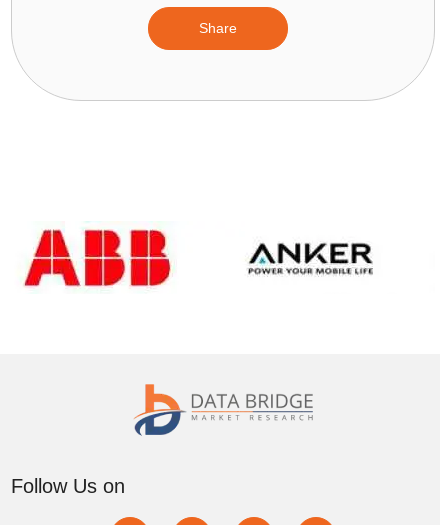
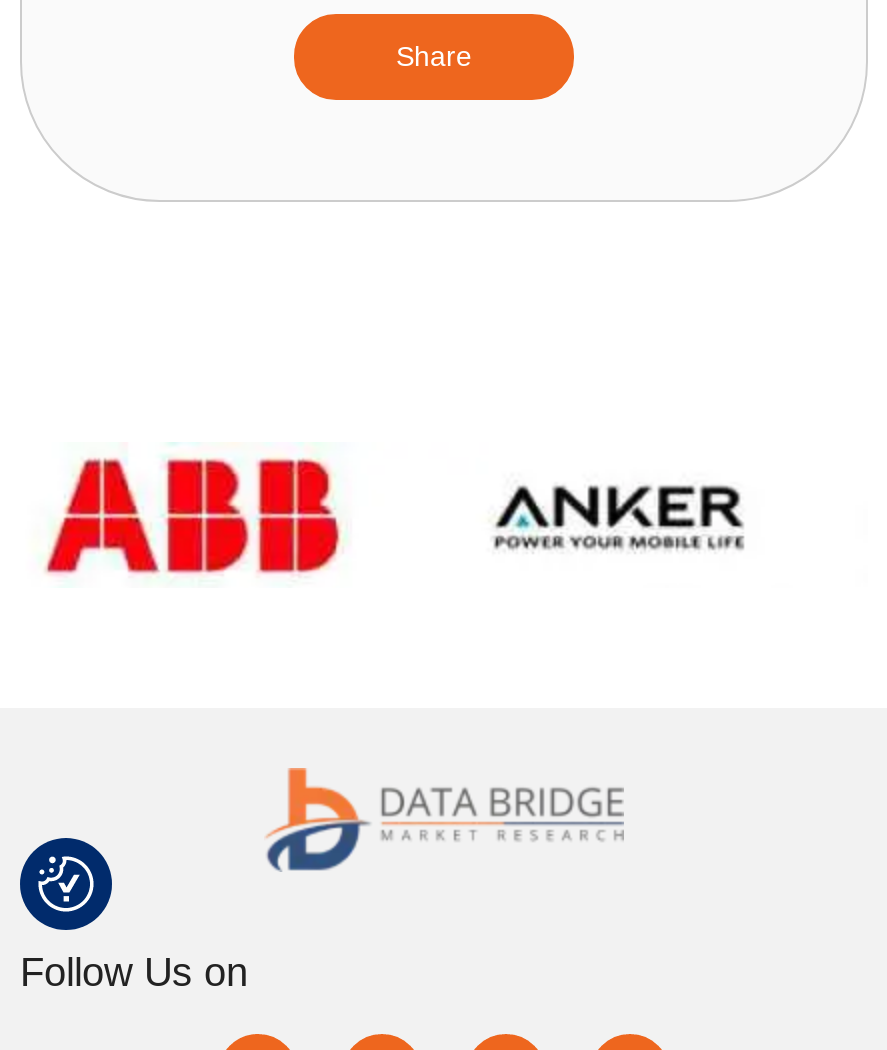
+ [image]
